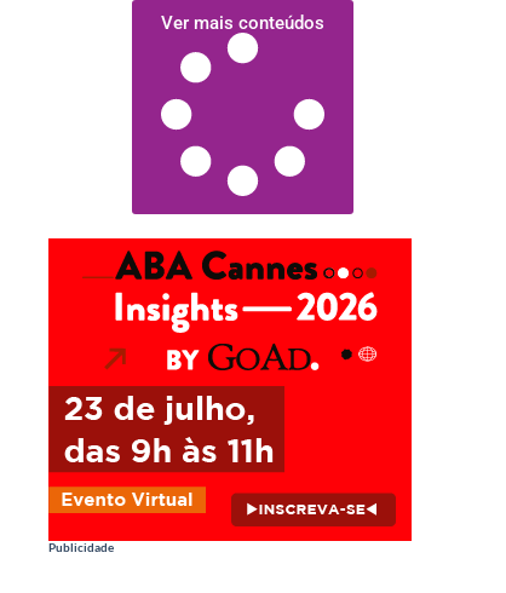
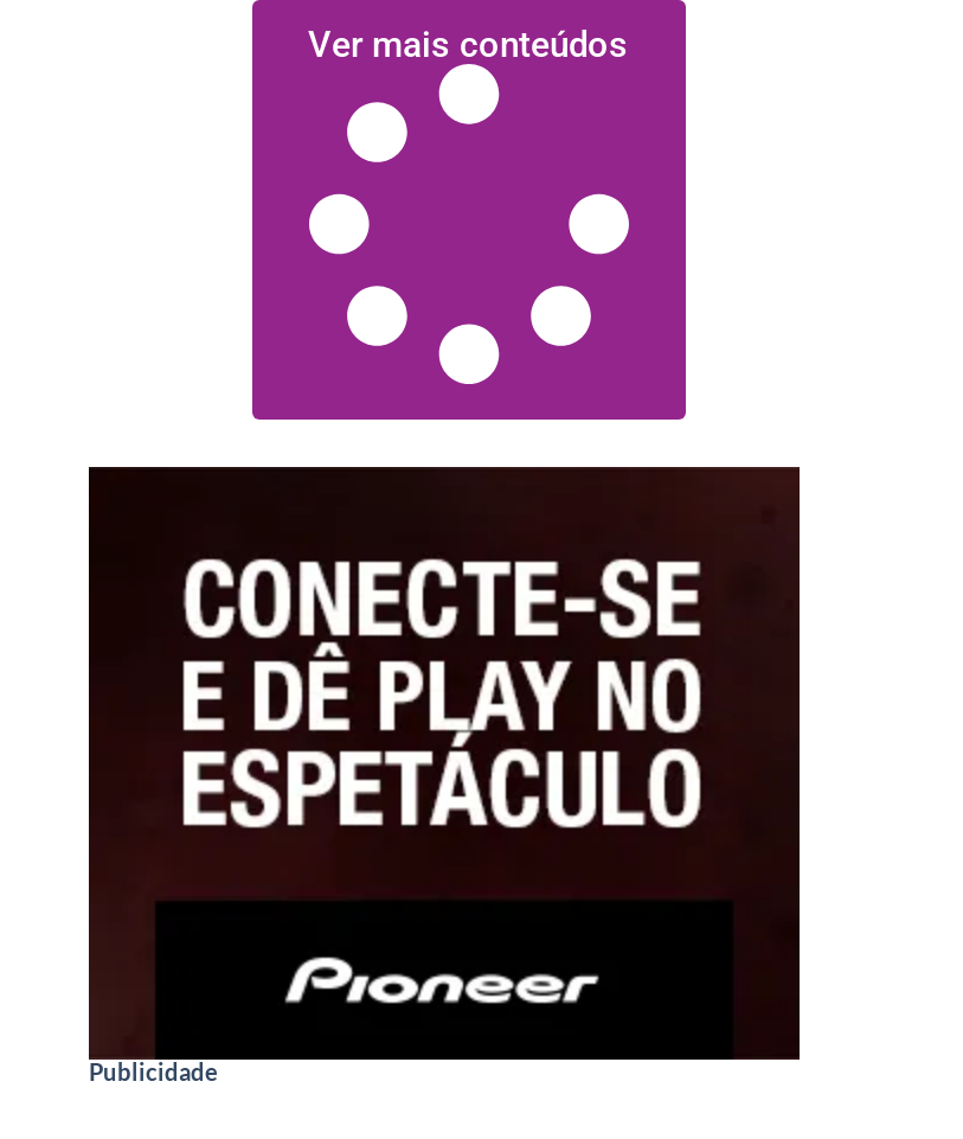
- [image]
+ [image]
